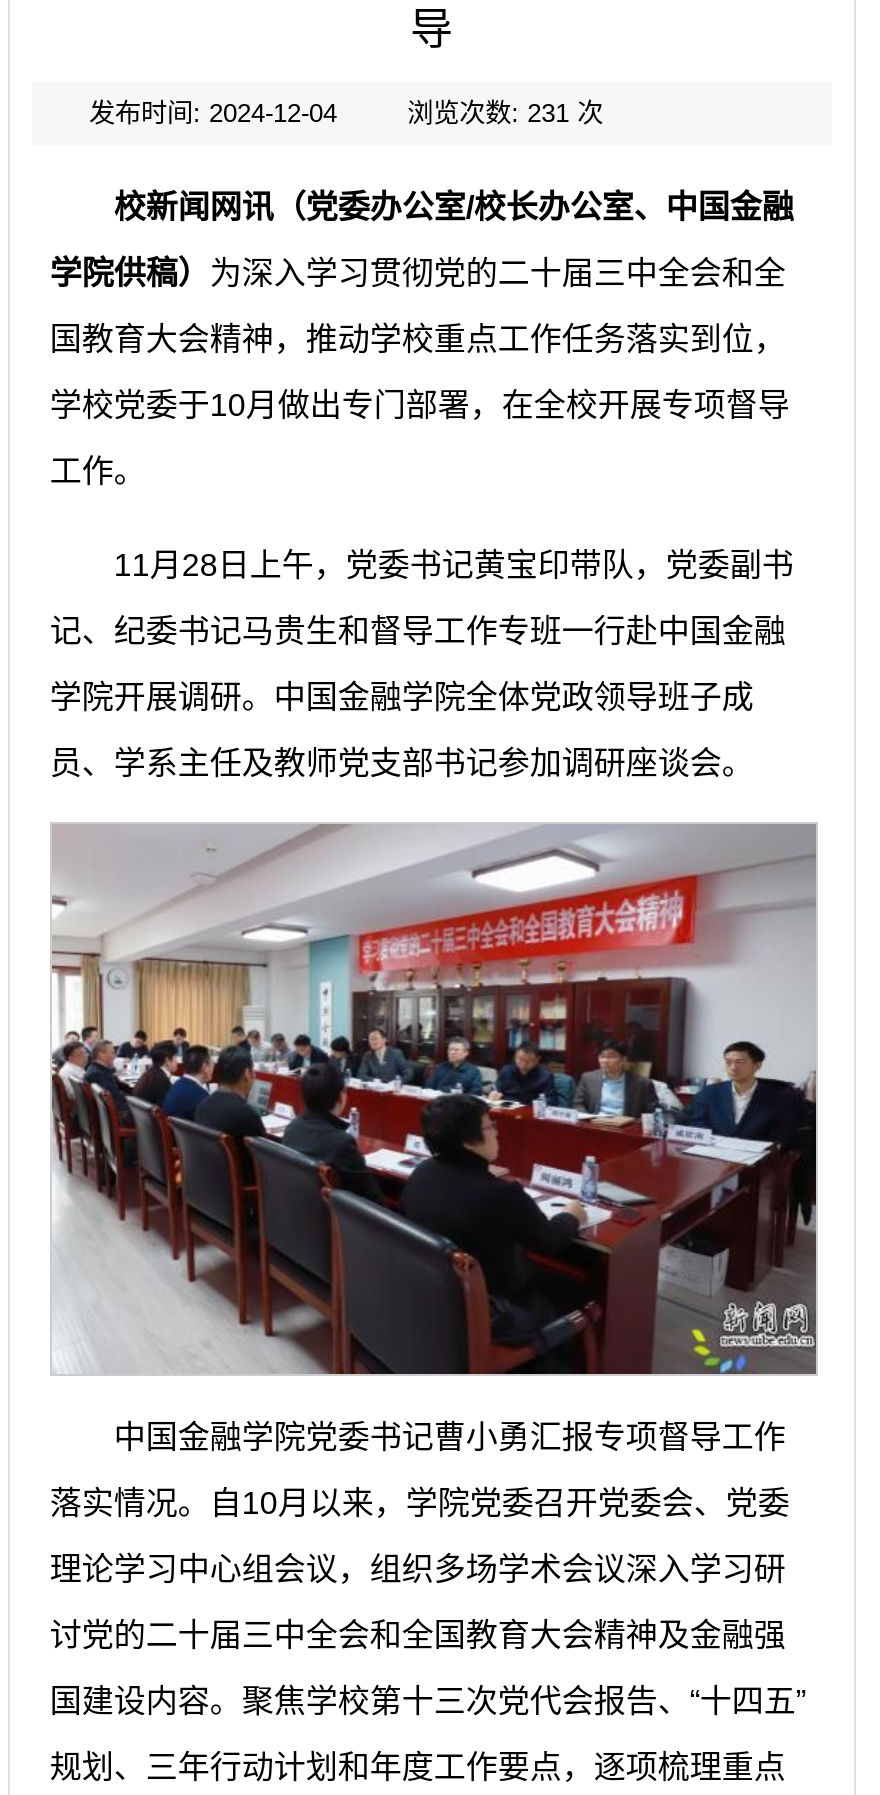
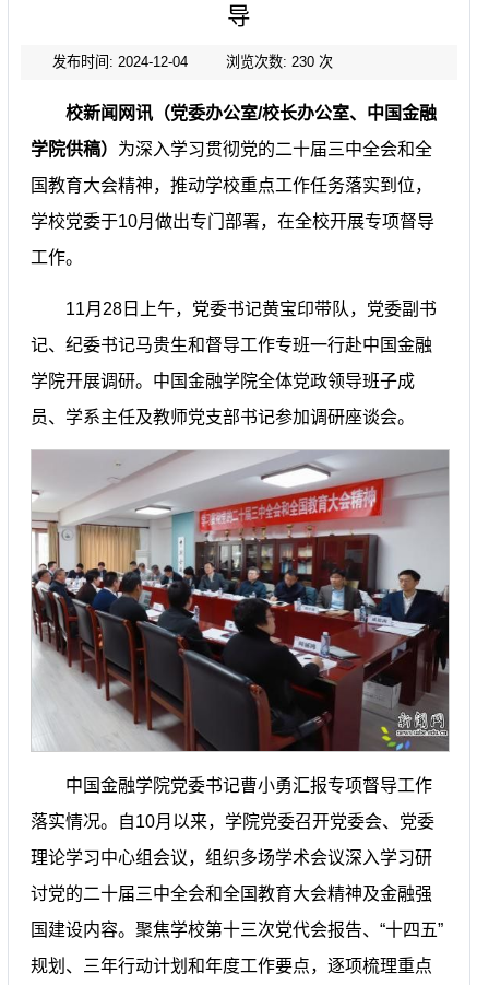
- 浏览次数: 231次
+ 浏览次数: 230次
